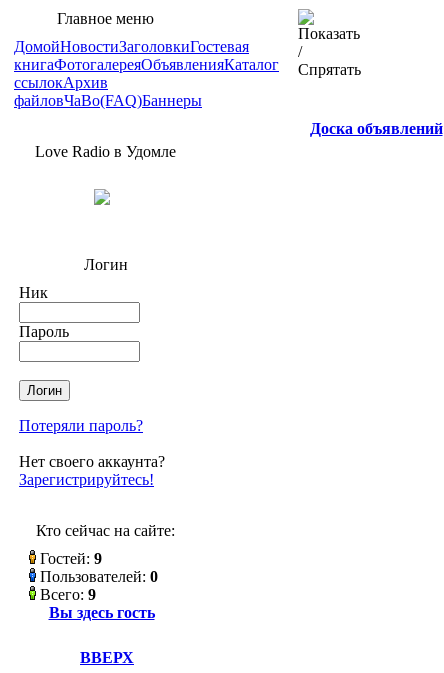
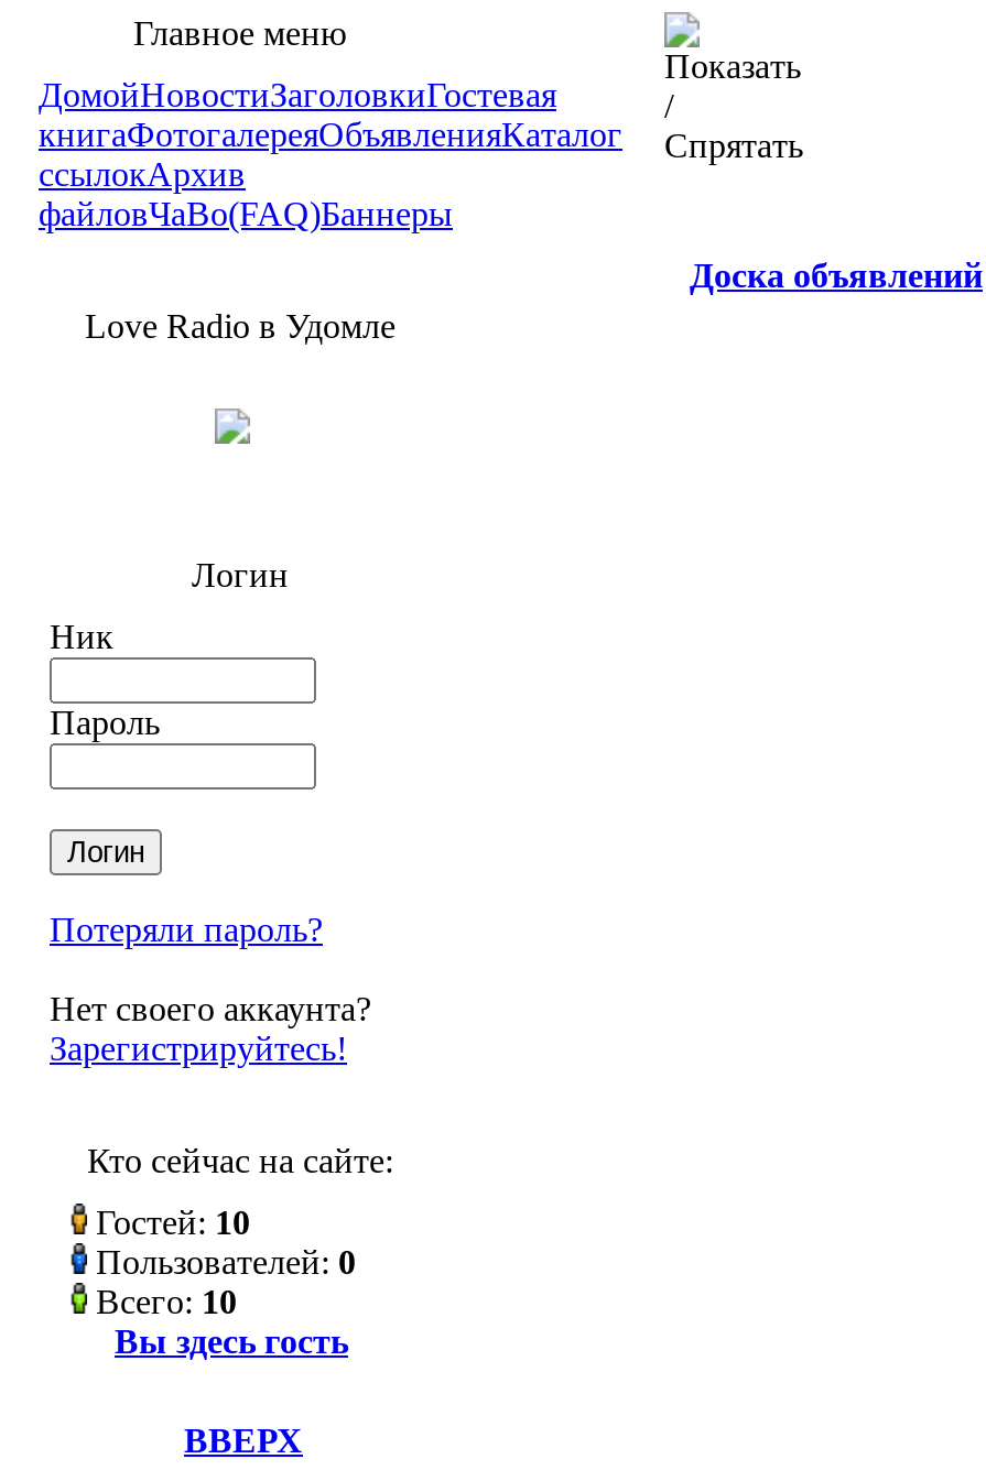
- Гостей: 9
+ Гостей: 10

- Всего: 9
+ Всего: 10
